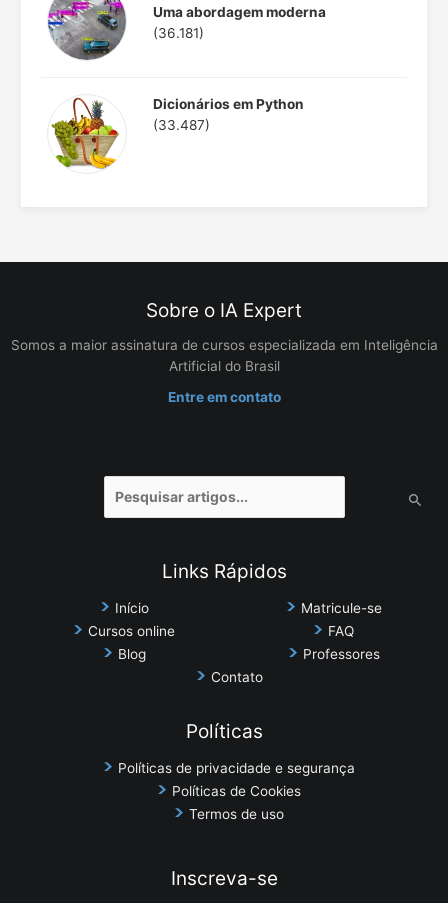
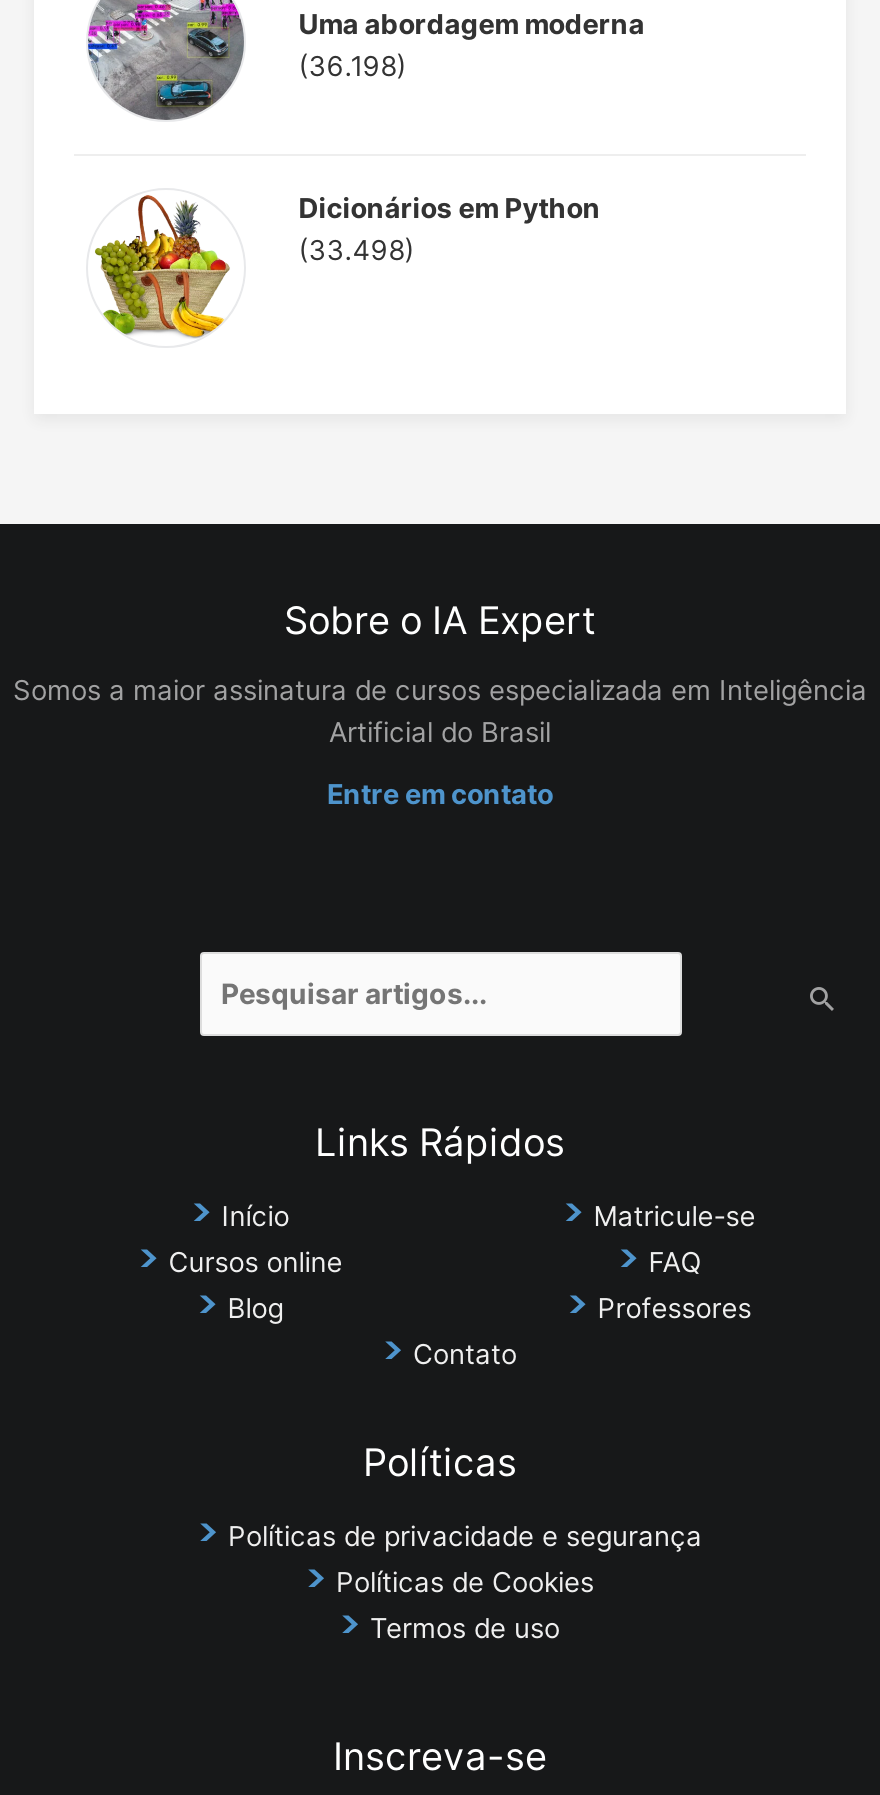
- (36.181)
+ (36.198)

- (33.487)
+ (33.498)
